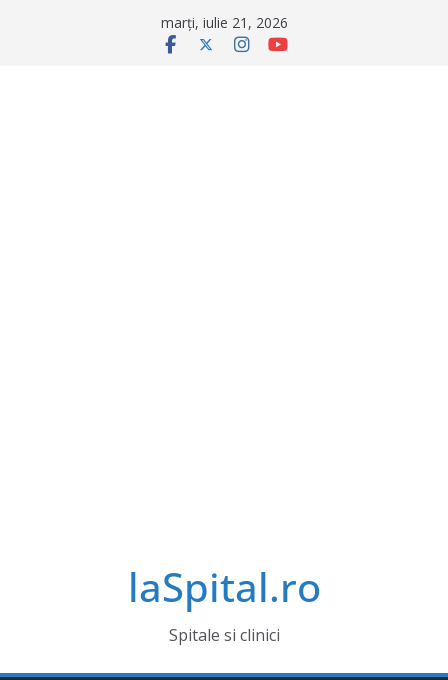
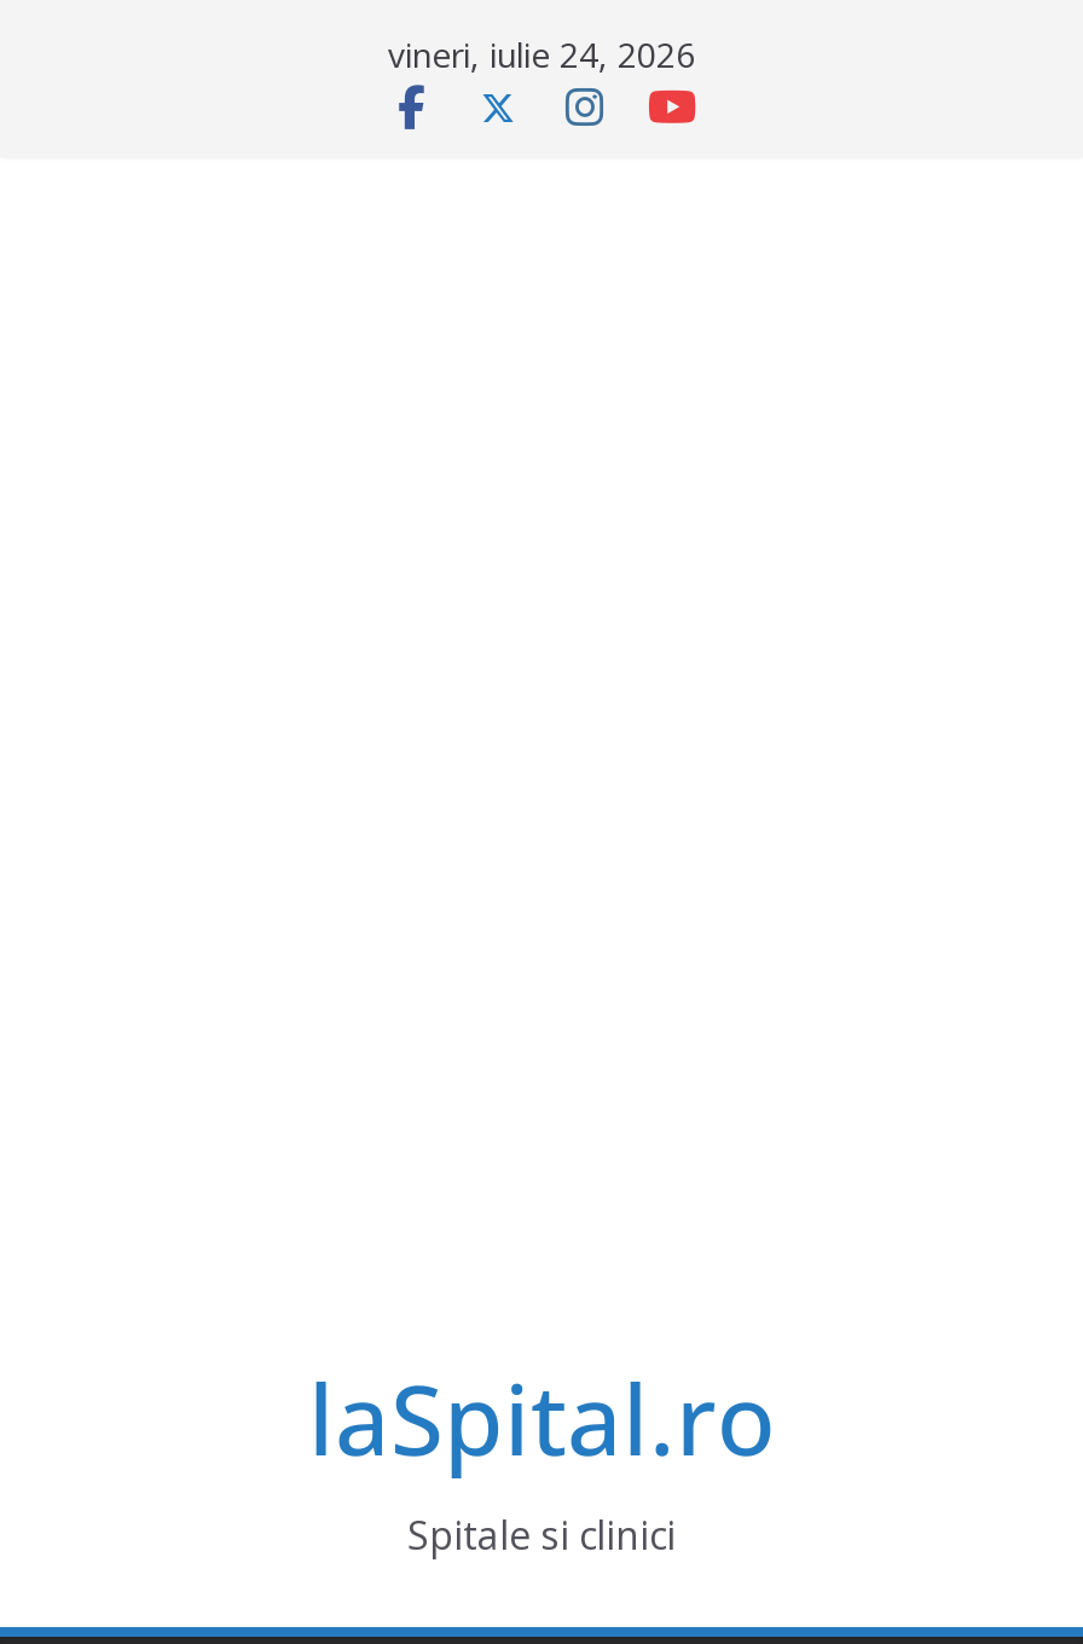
- marți, iulie 21, 2026
+ vineri, iulie 24, 2026
